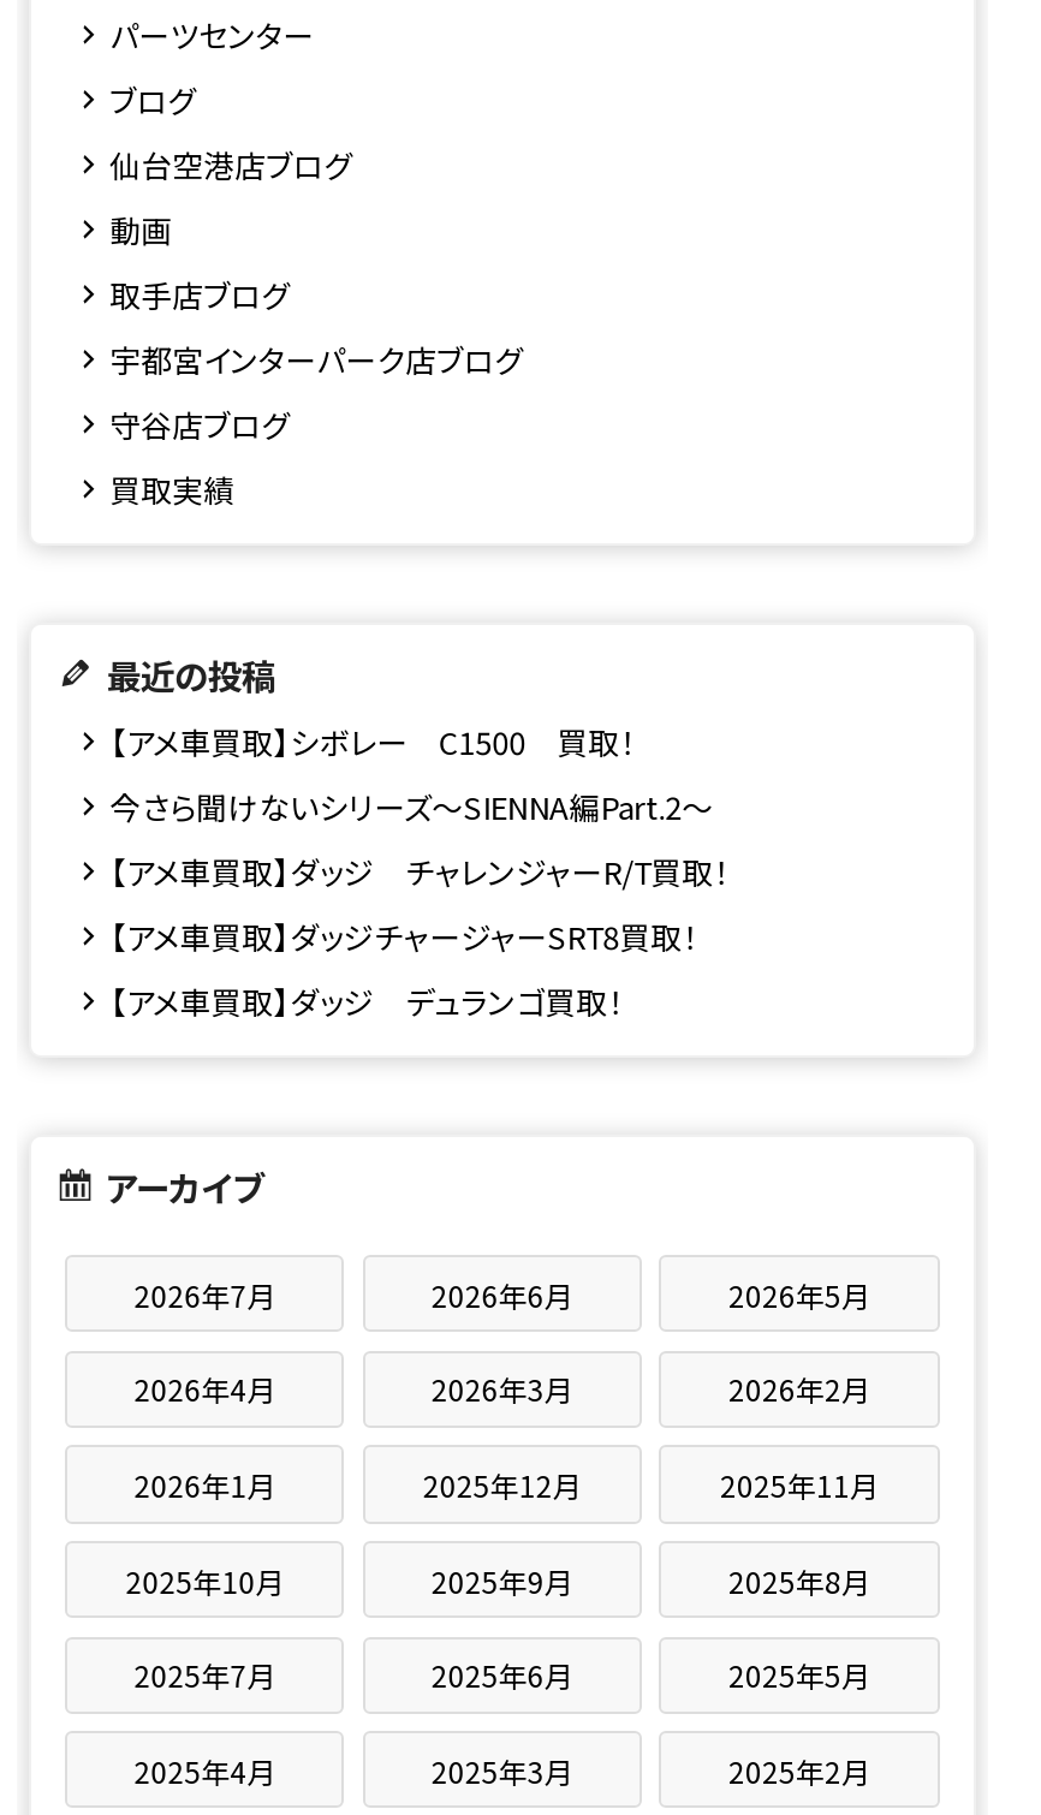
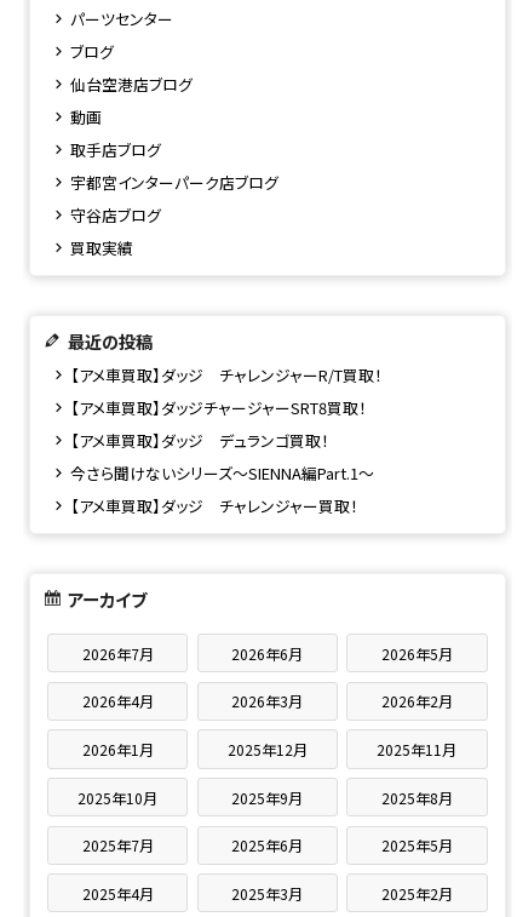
- 【アメ車買取】シボレー C1500 買取！
- 今さら聞けないシリーズ～SIENNA編Part.2～

moved up: 【アメ車買取】ダッジ チャレンジャーR/T買取！ | 【アメ車買取】ダッジチャージャーSRT8買取！ | 【アメ車買取】ダッジ デュランゴ買取！

+ 今さら聞けないシリーズ～SIENNA編Part.1～
+ 【アメ車買取】ダッジ チャレンジャー買取！
